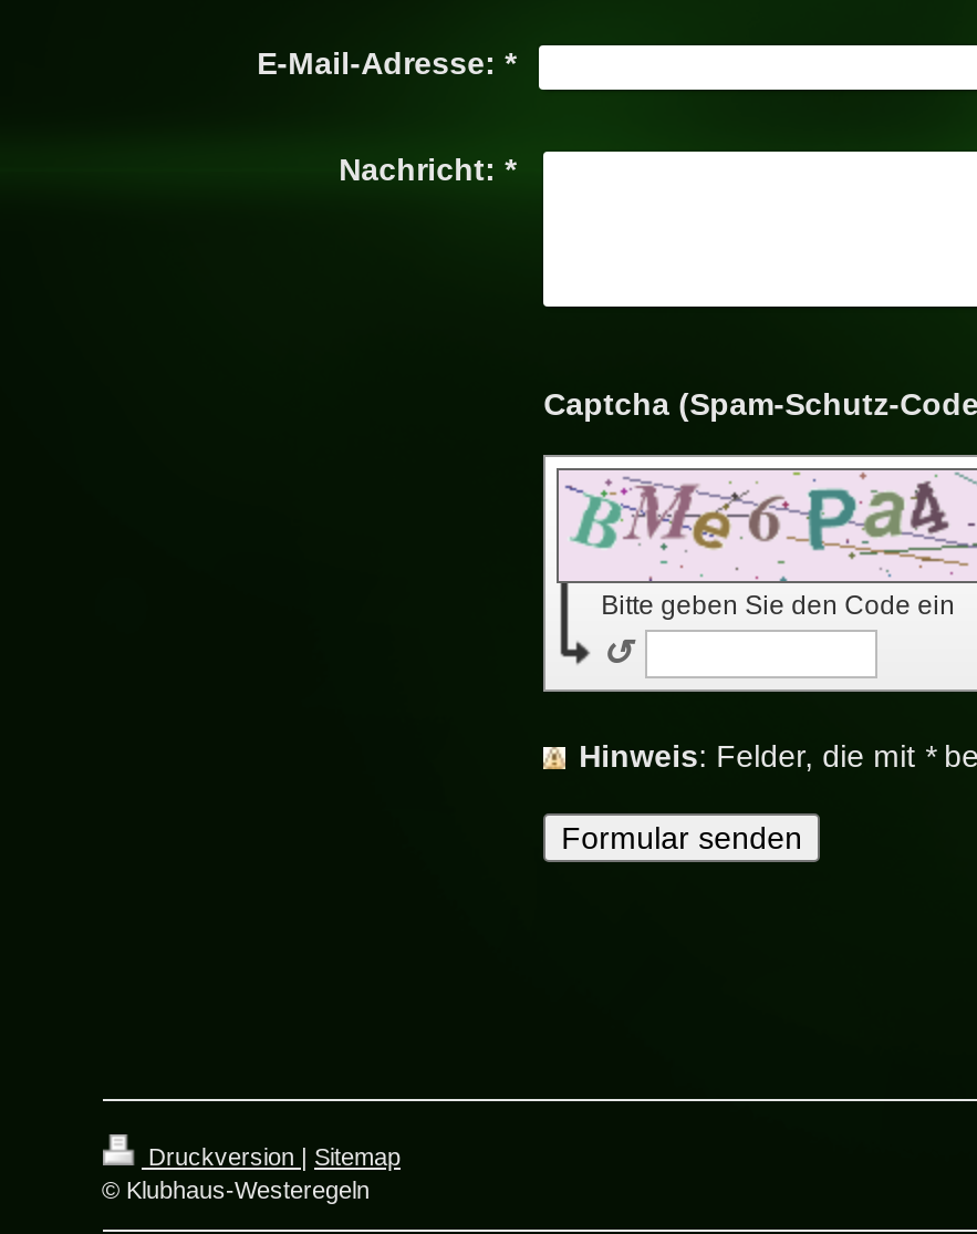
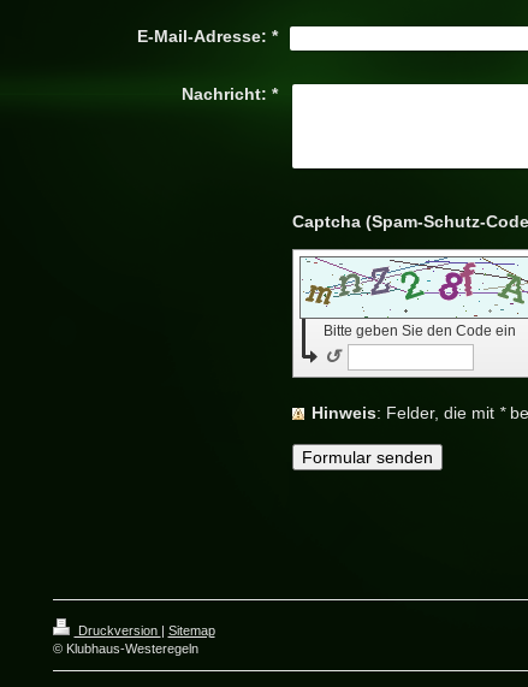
- [image]
+ [image]
